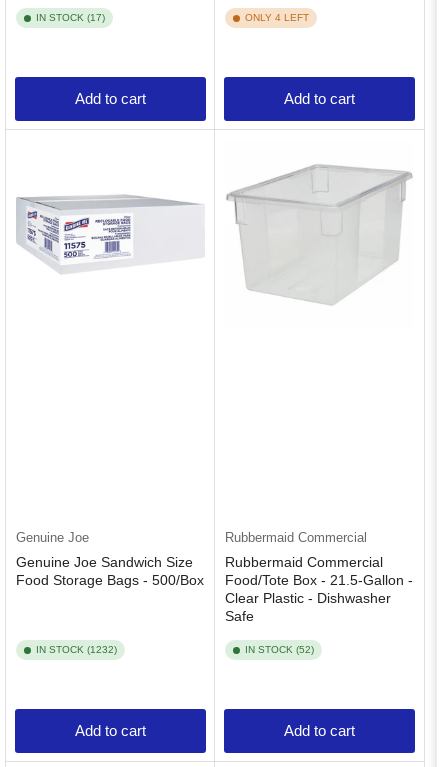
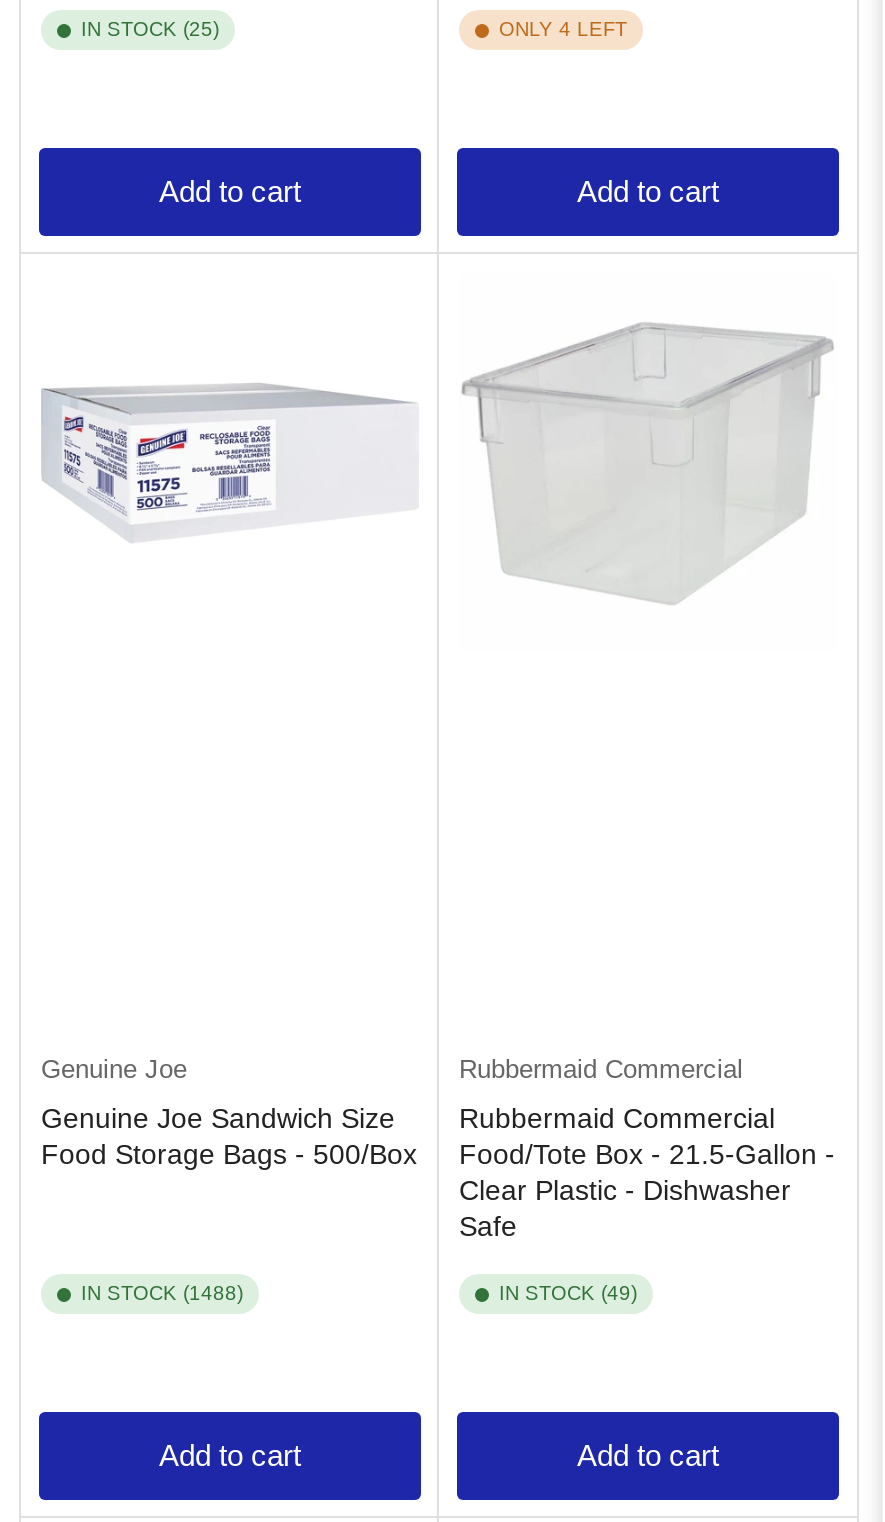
- IN STOCK (17)
+ IN STOCK (25)

- IN STOCK (1232)
+ IN STOCK (1488)

- IN STOCK (52)
+ IN STOCK (49)
